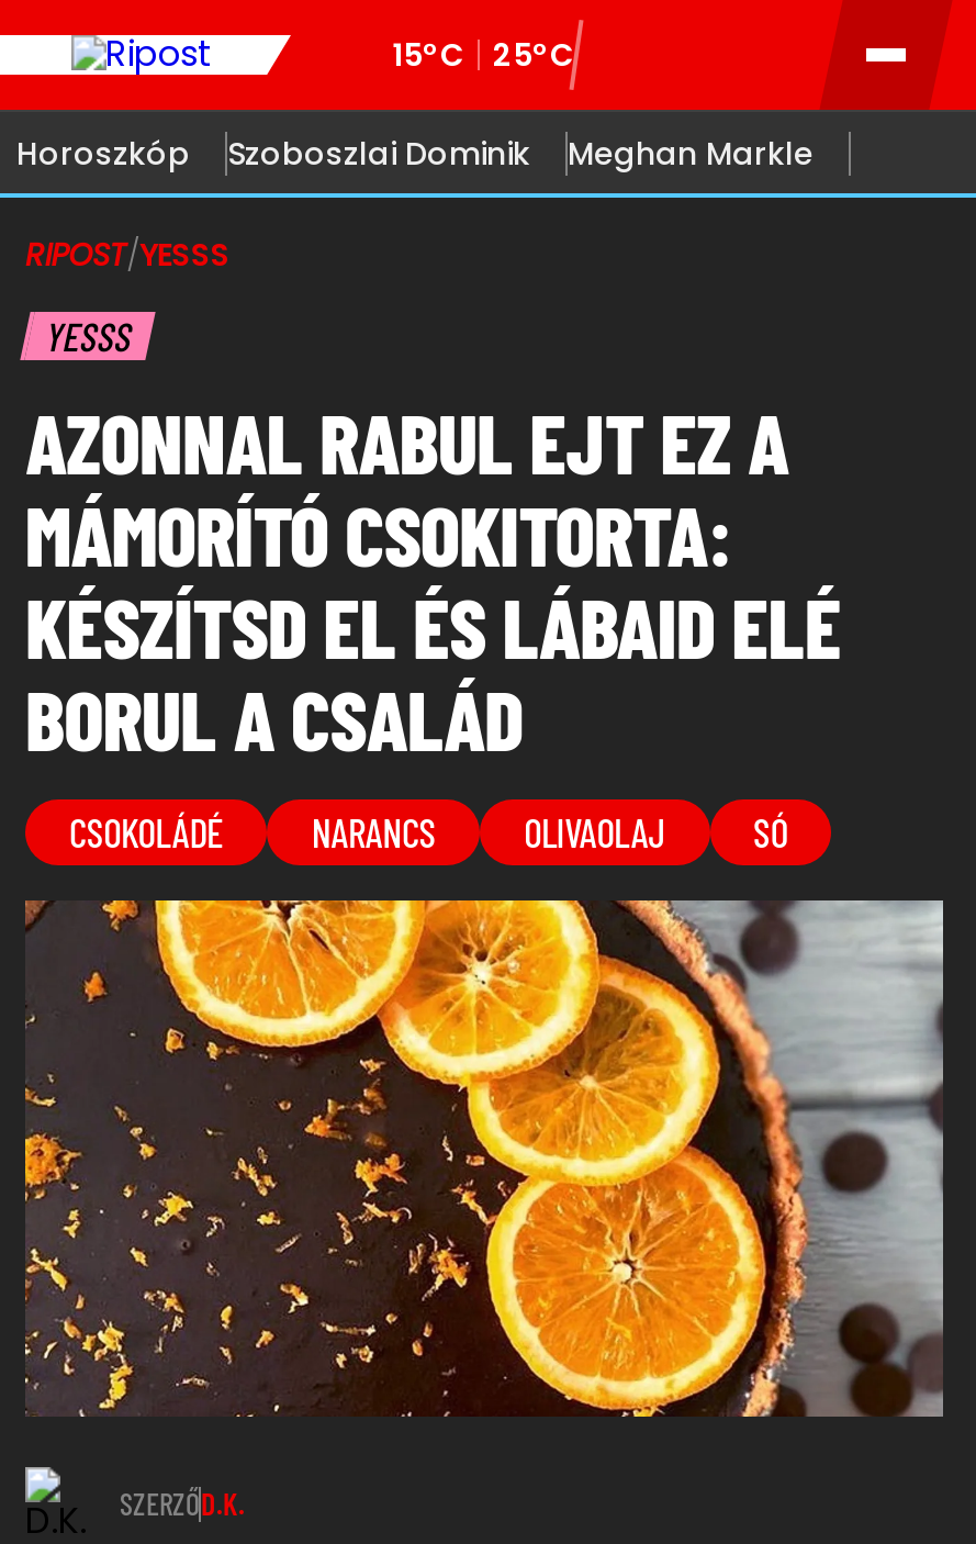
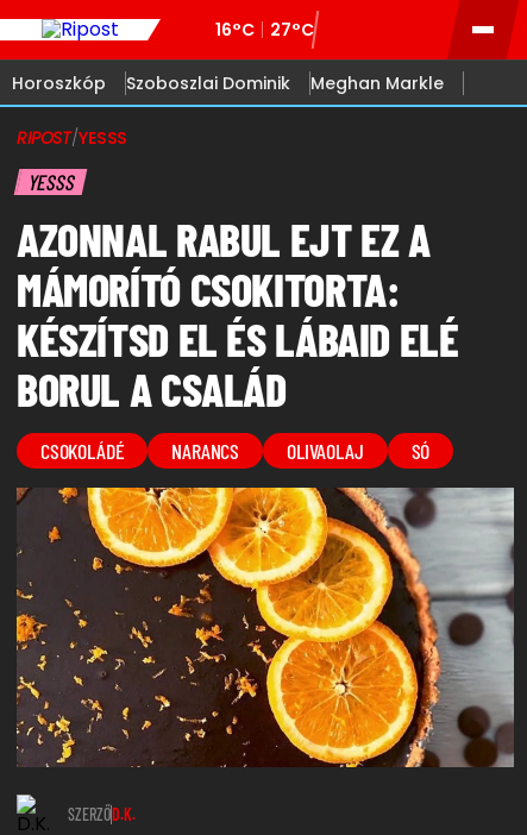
- 15°C
- 25°C
+ 16°C
+ 27°C
